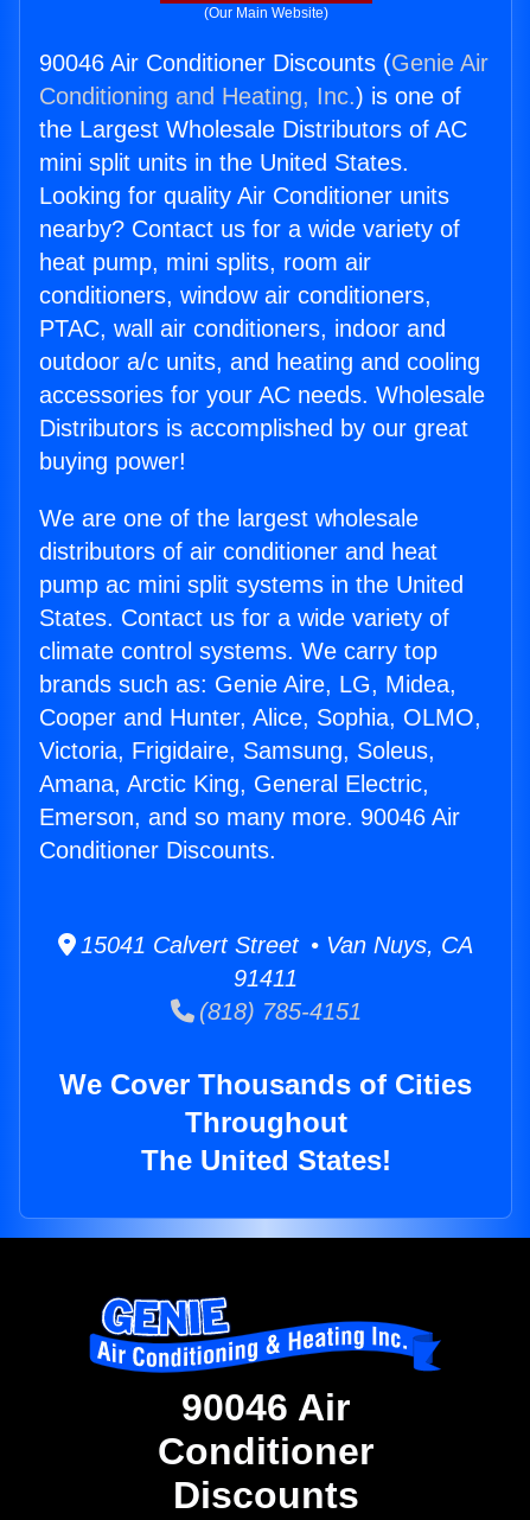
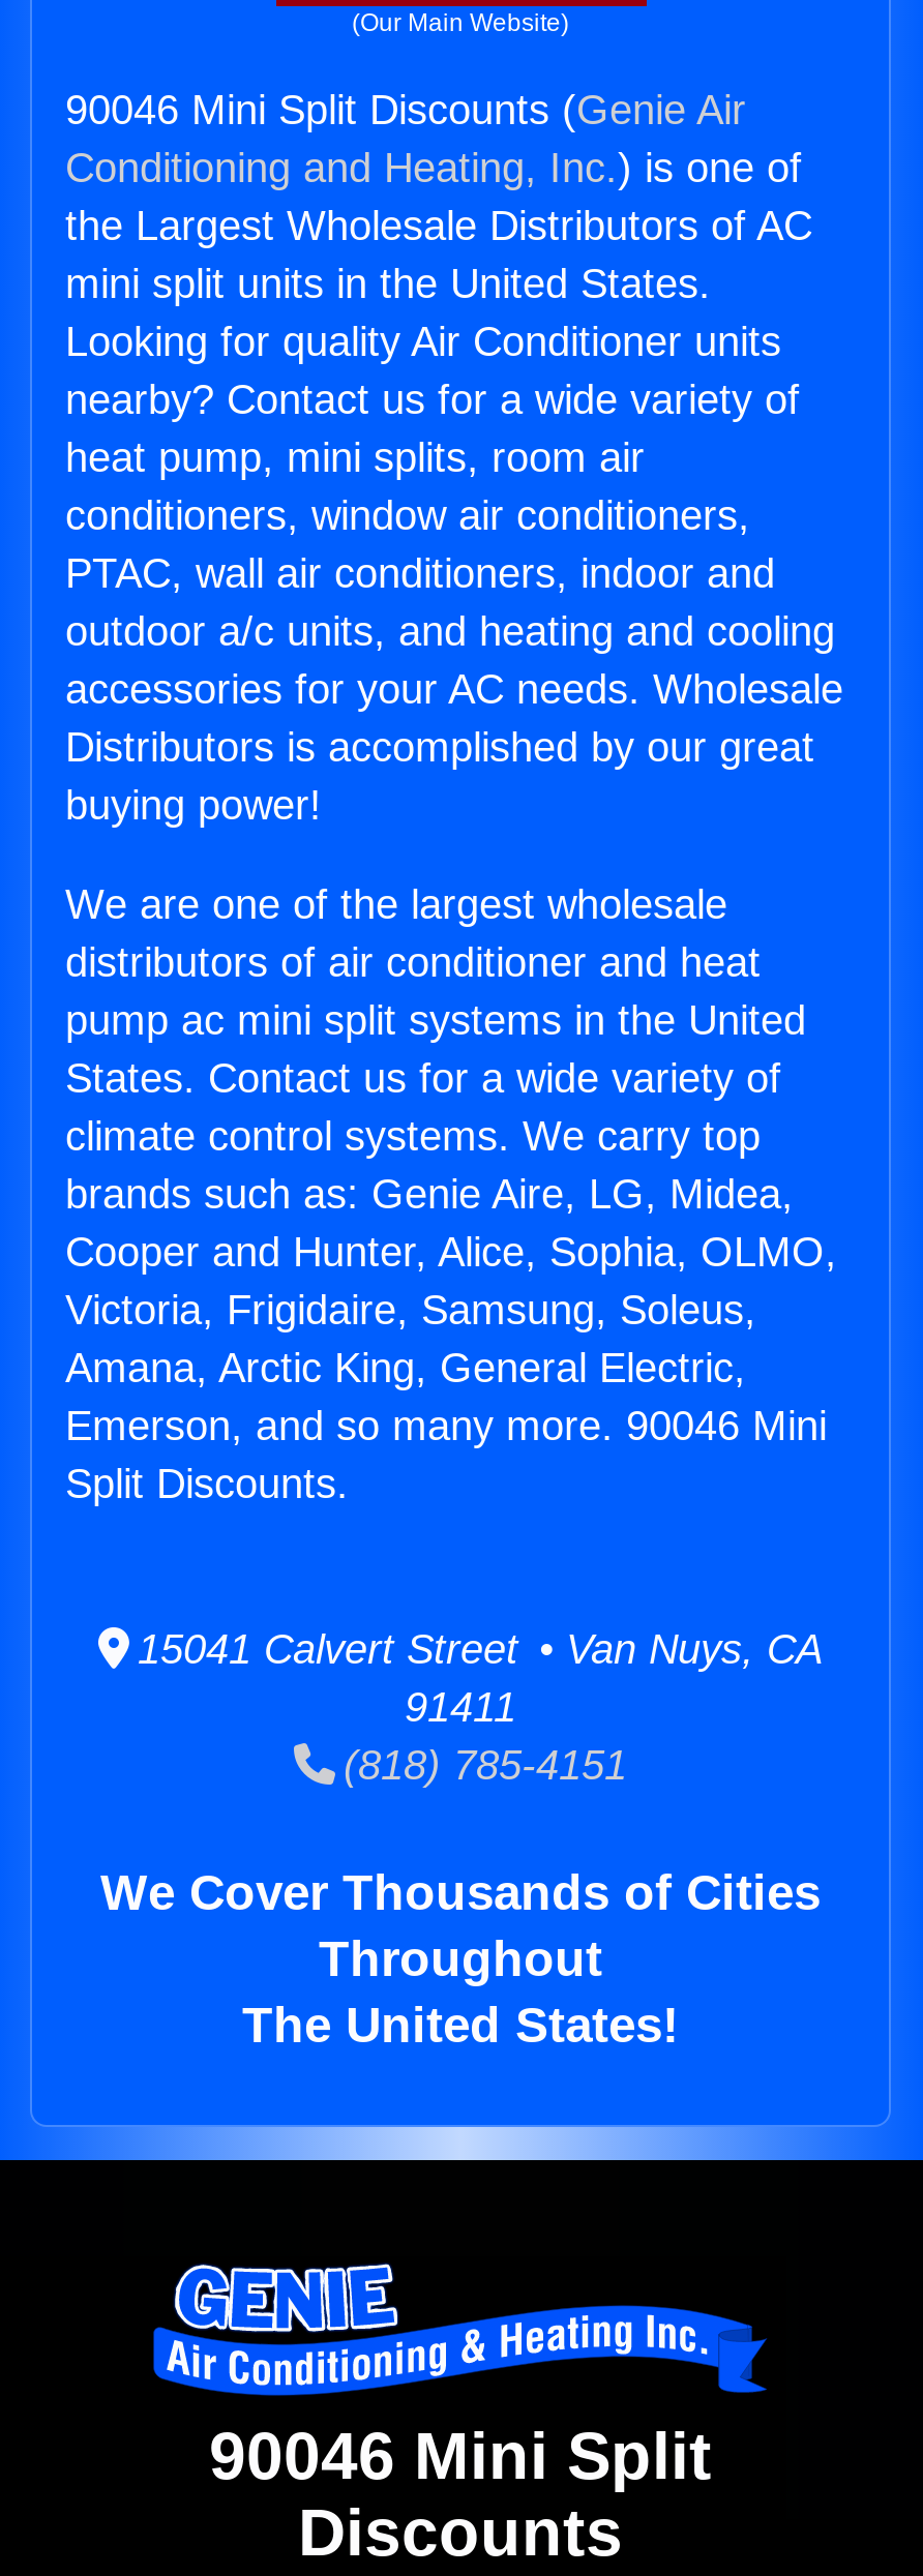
- 90046 Air Conditioner Discounts (Genie Air
+ 90046 Mini Split Discounts (Genie Air

- Emerson, and so many more. 90046 Air
+ Emerson, and so many more. 90046 Mini

- Conditioner Discounts.
+ Split Discounts.

- 90046 Air
- Conditioner
+ 90046 Mini Split
